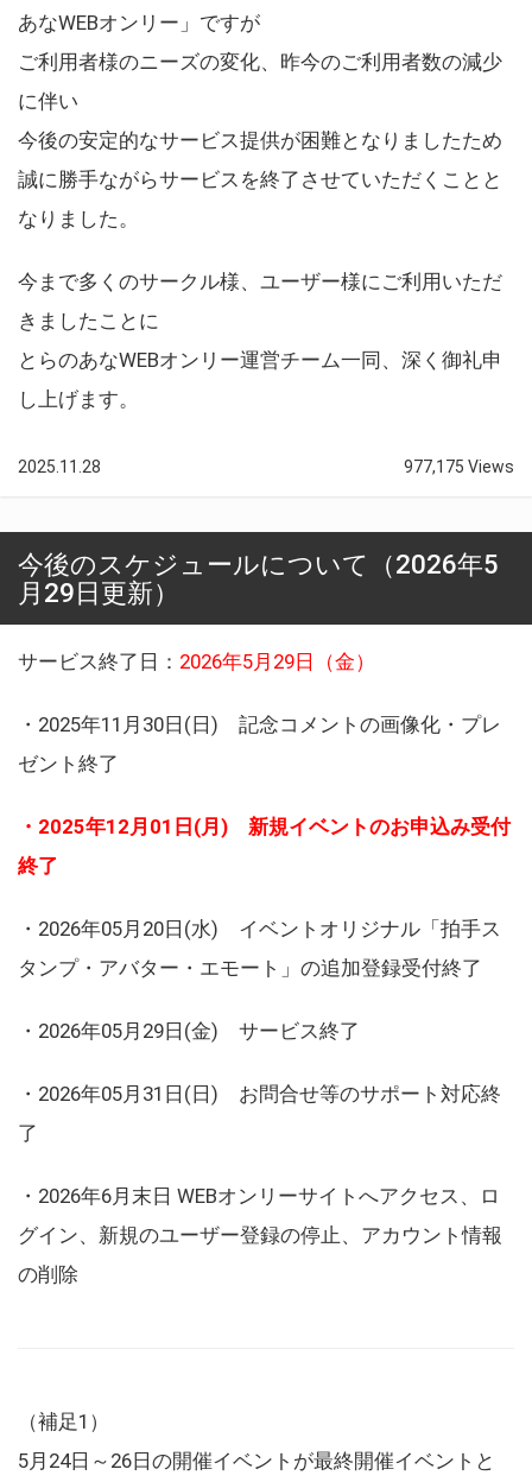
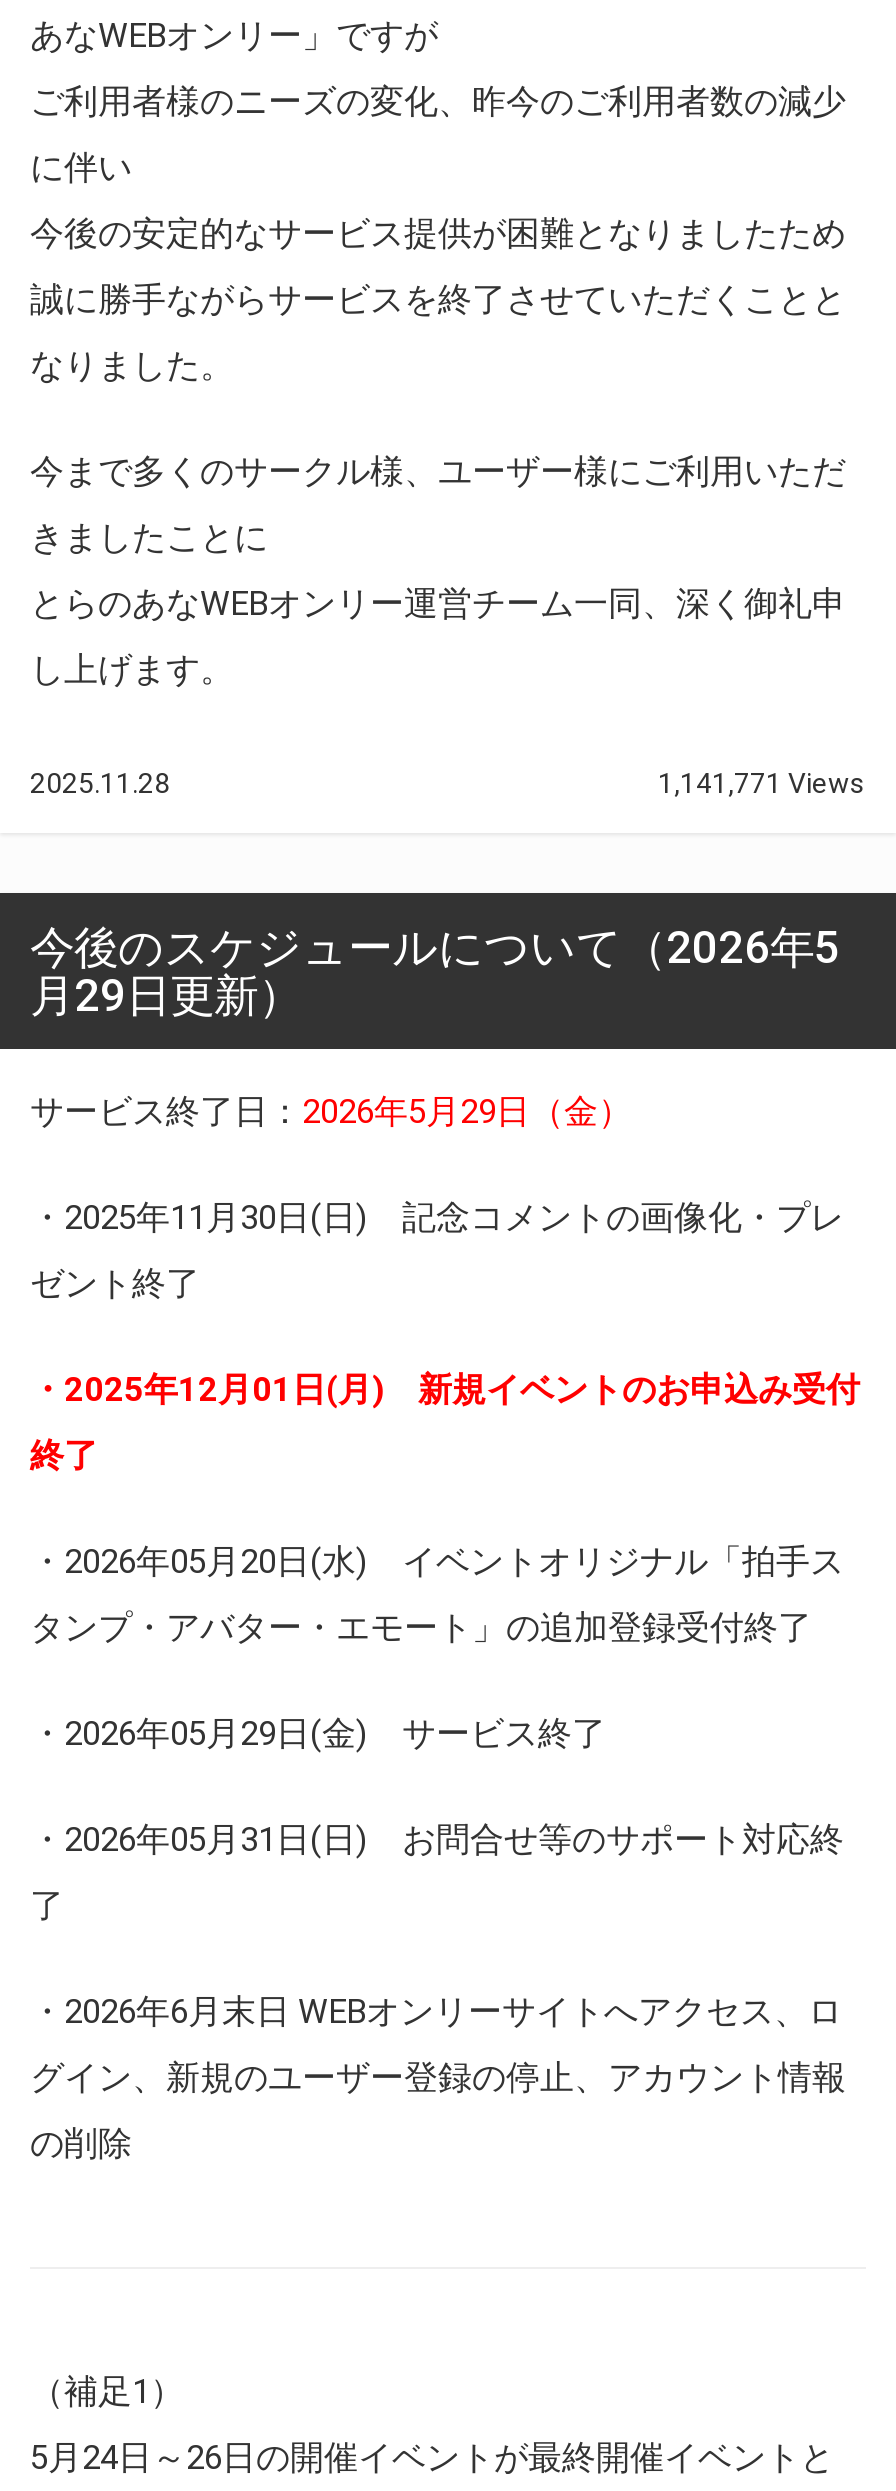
- 977,175 Views
+ 1,141,771 Views
